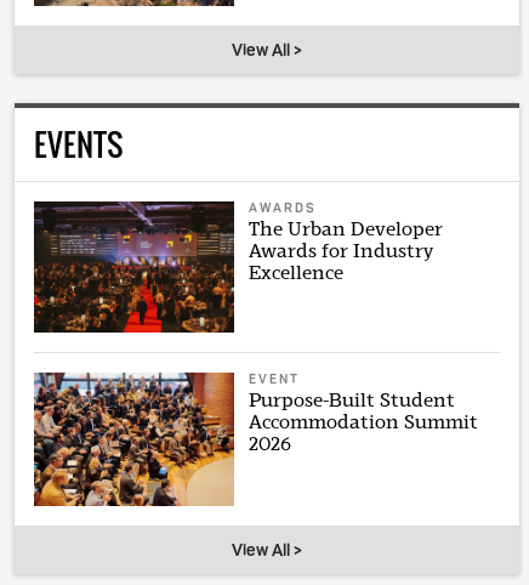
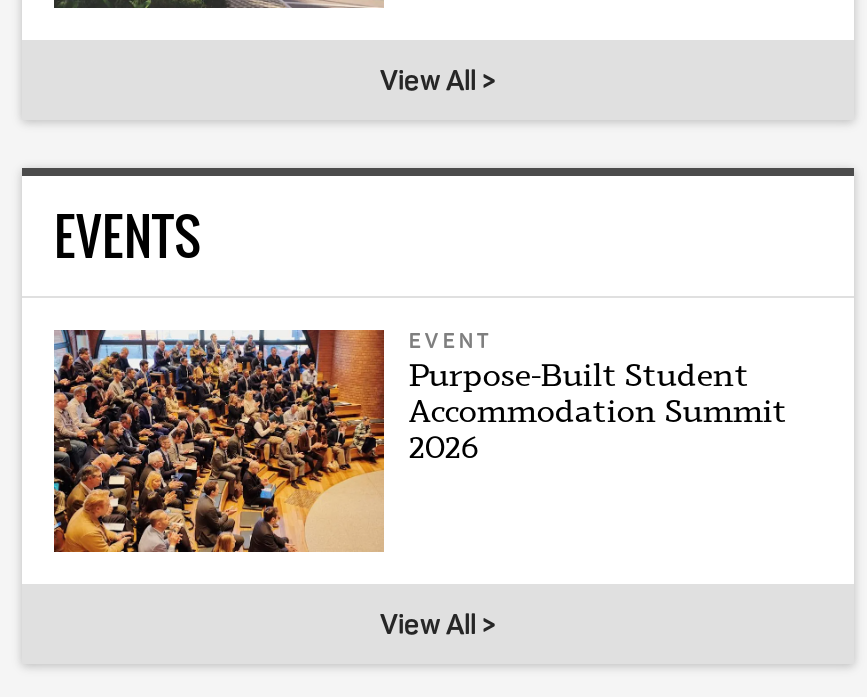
- [image]
- AWARDS
- The Urban Developer
- Awards for Industry
- Excellence
